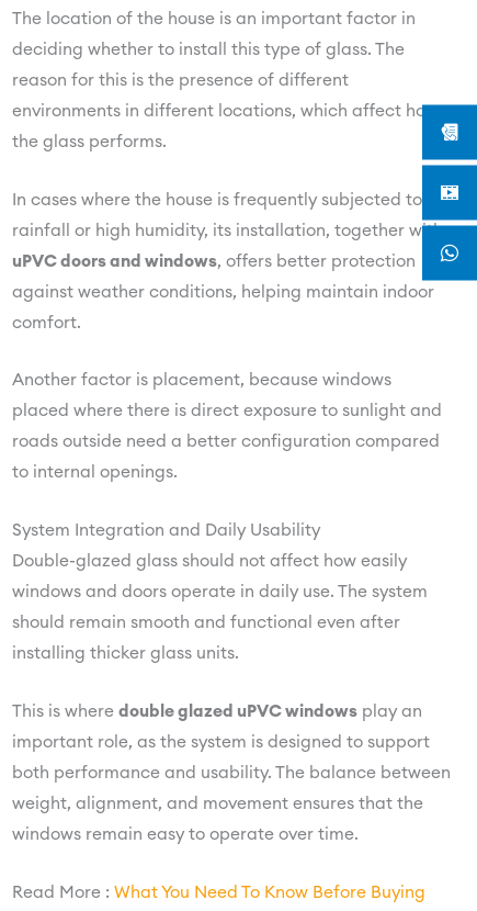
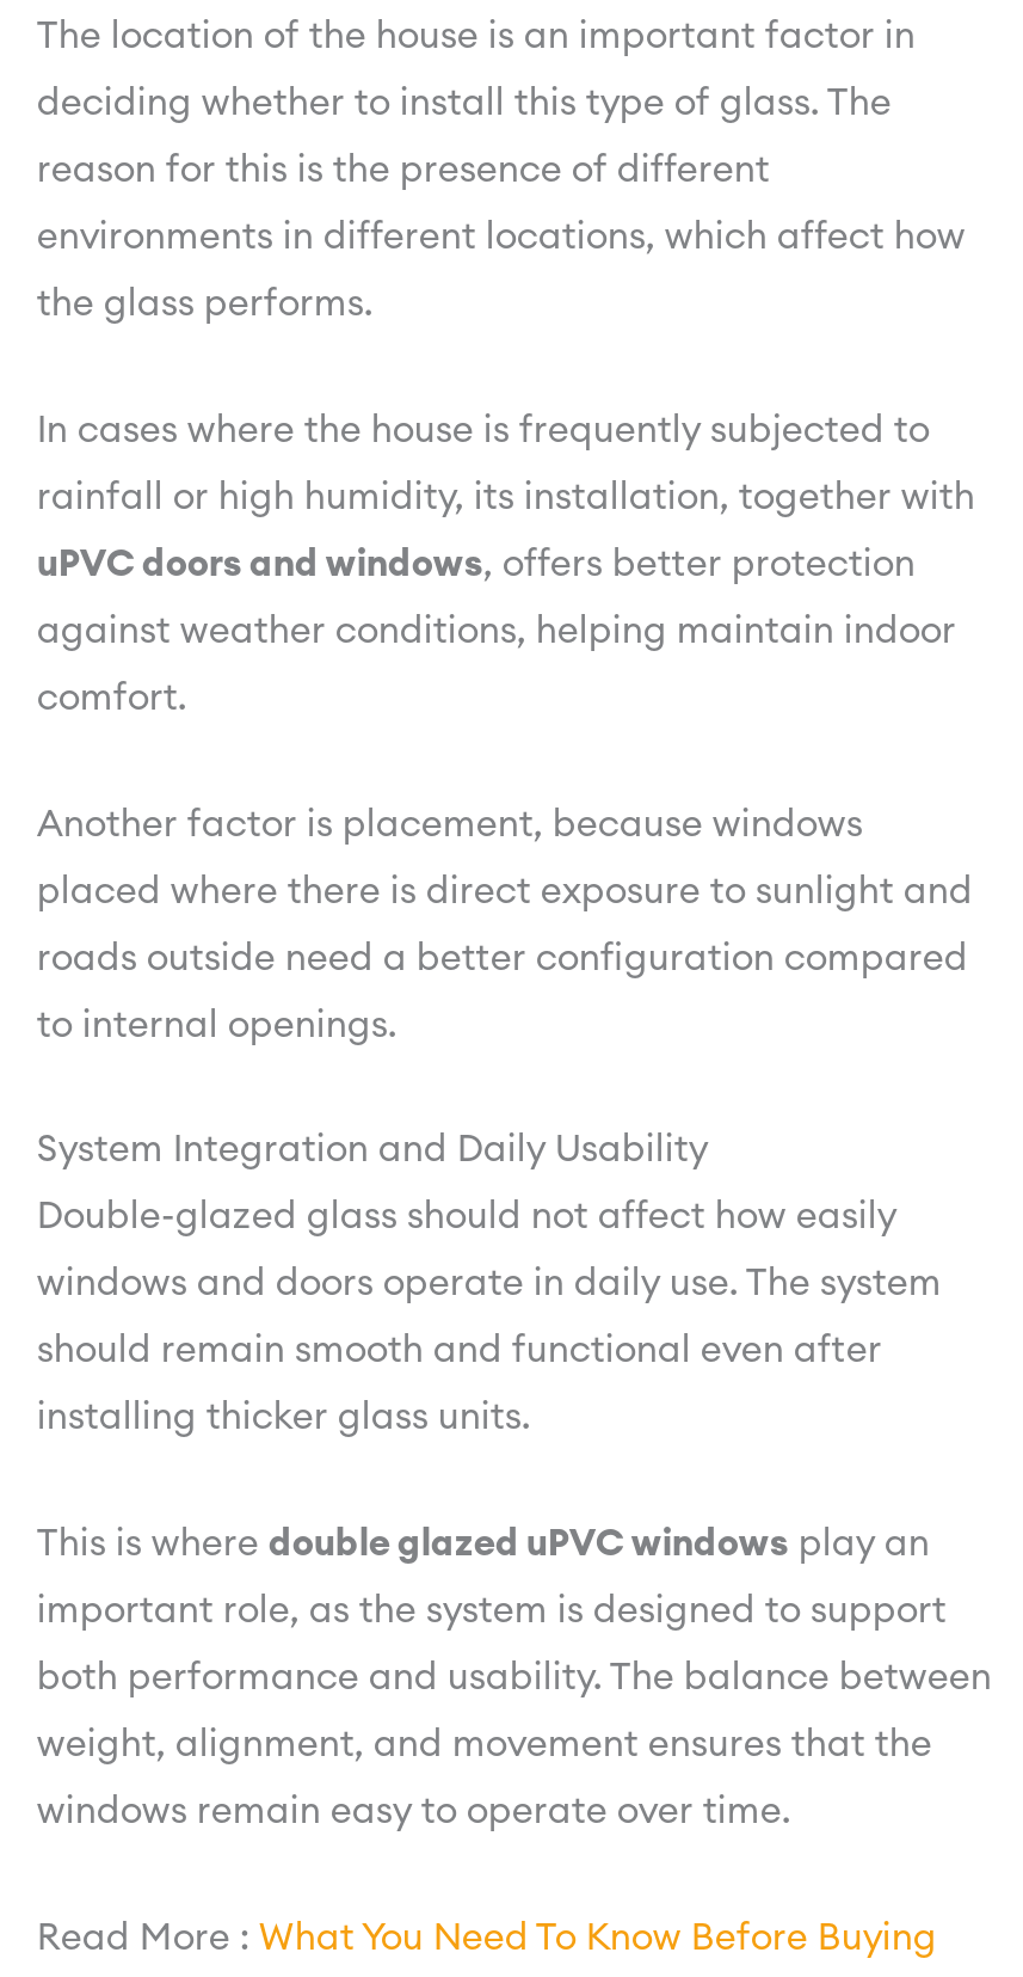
- [image]
